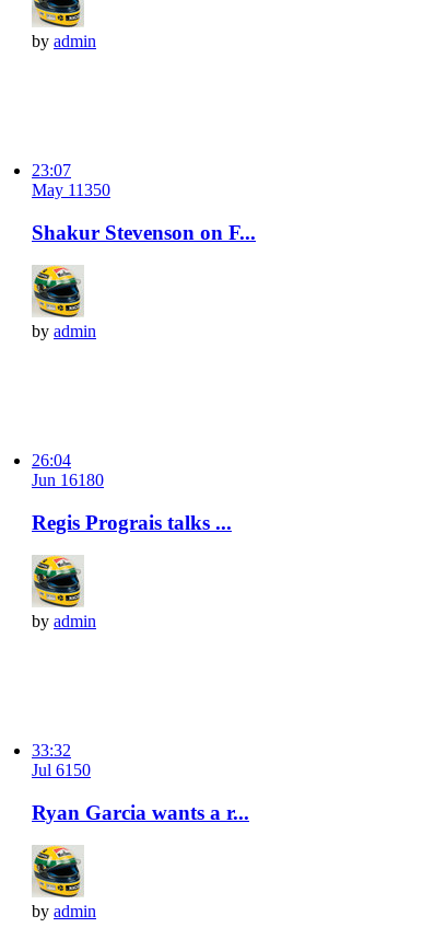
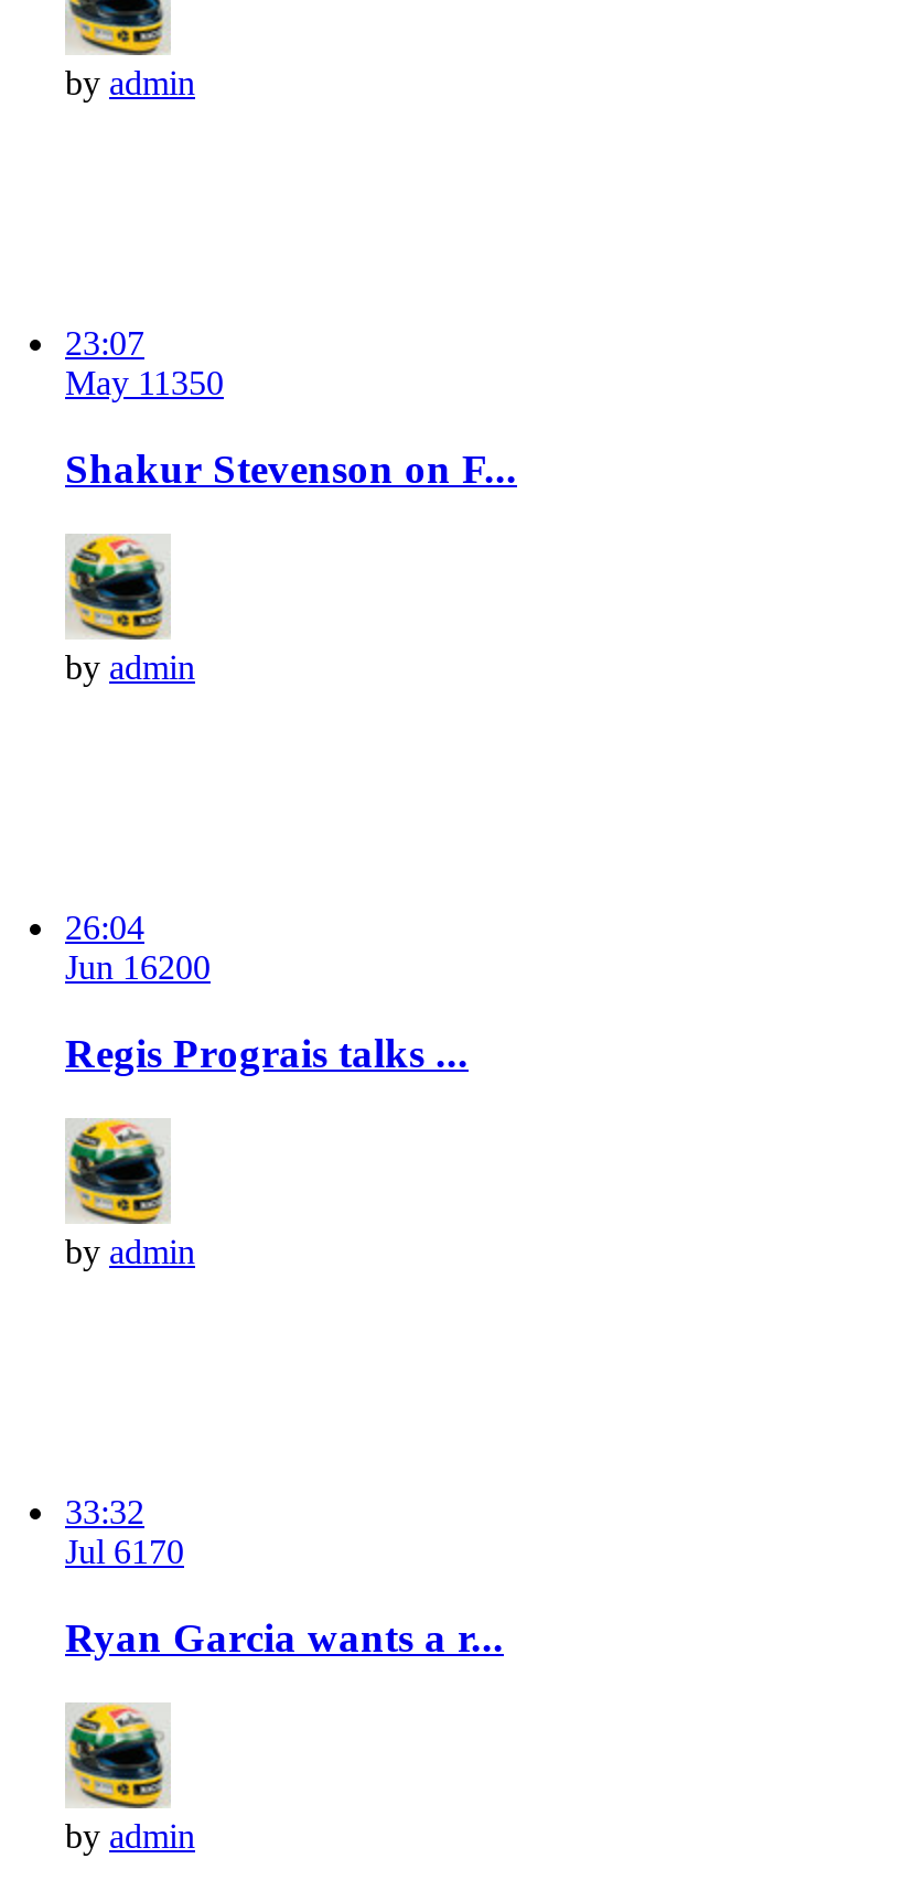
- Jun 16180
+ Jun 16200

- Jul 6150
+ Jul 6170
